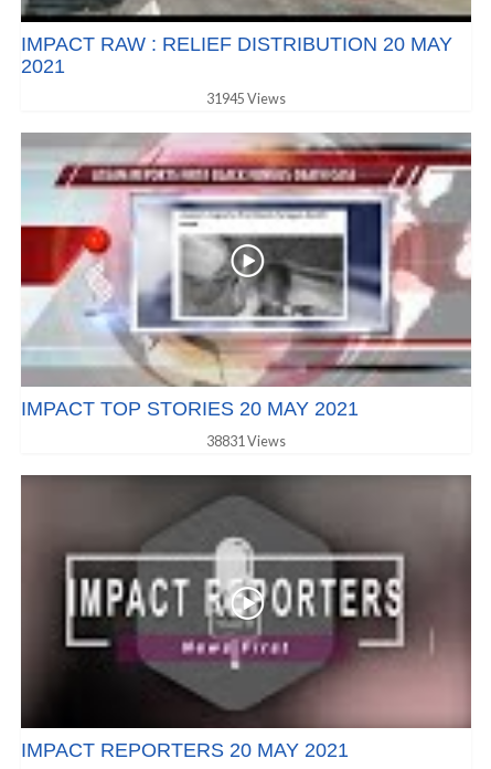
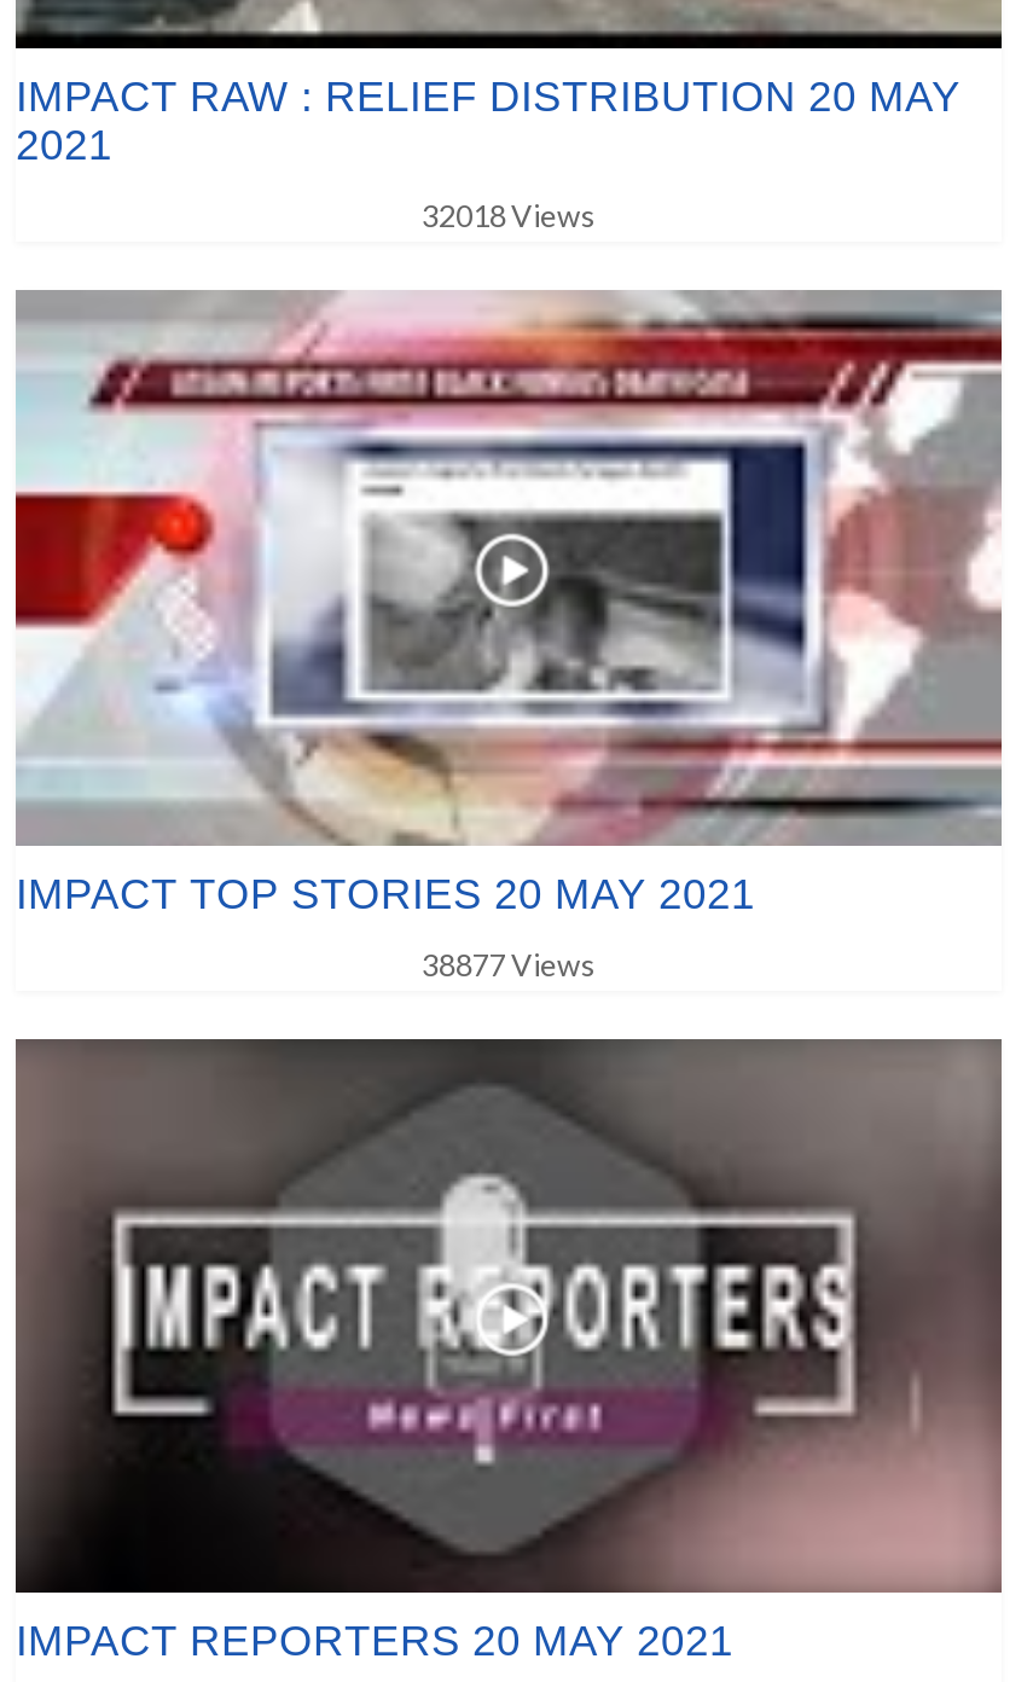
- 31945 Views
+ 32018 Views

- 38831 Views
+ 38877 Views
